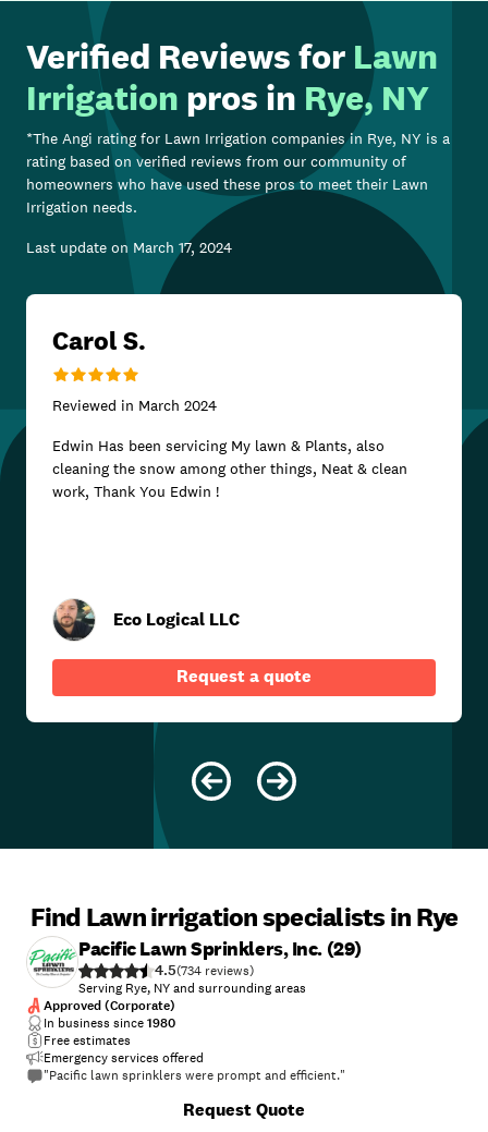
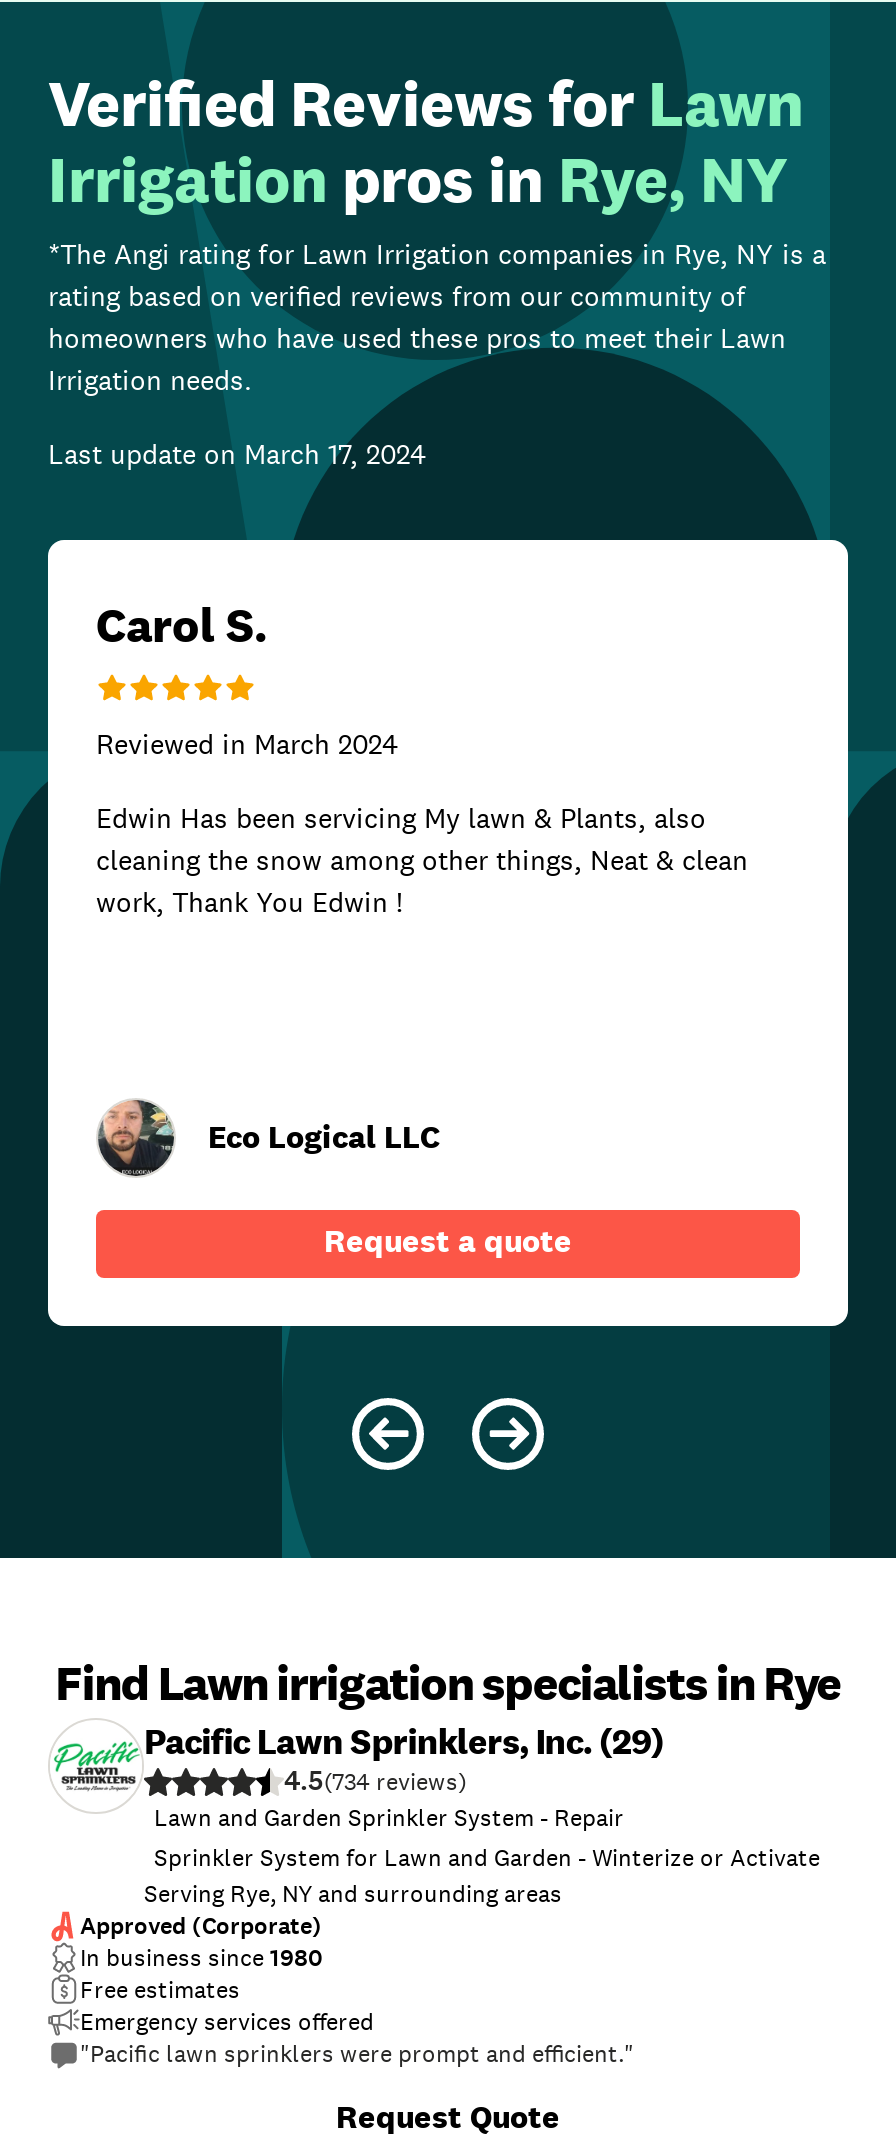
+ Lawn and Garden Sprinkler System - Repair
+ Sprinkler System for Lawn and Garden - Winterize or Activate
